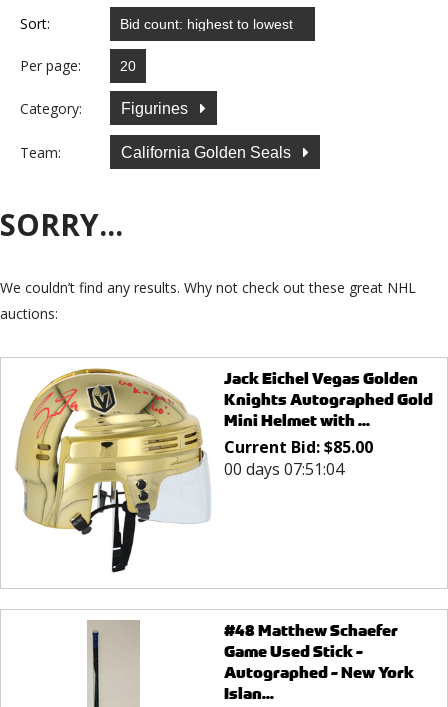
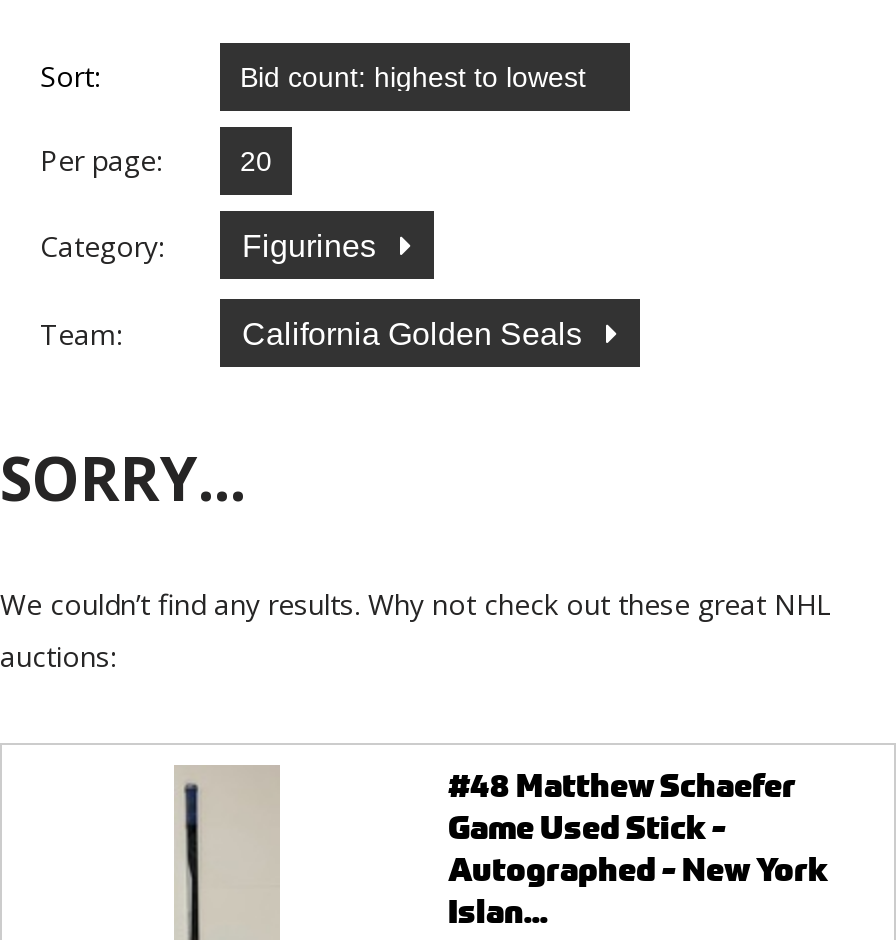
- [image]
- Jack Eichel Vegas Golden
- Knights Autographed Gold
- Mini Helmet with ...
- Current Bid: $85.00
- 00 days 07:51:04
